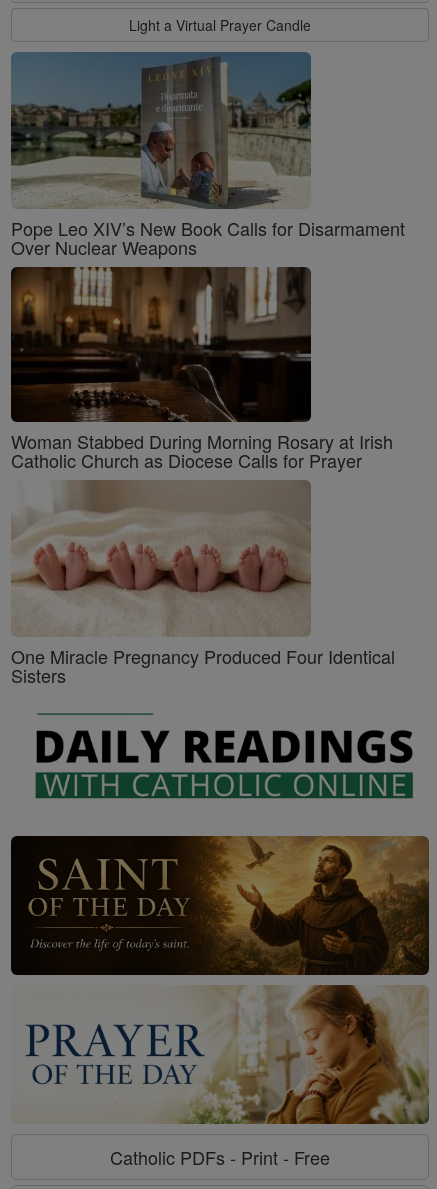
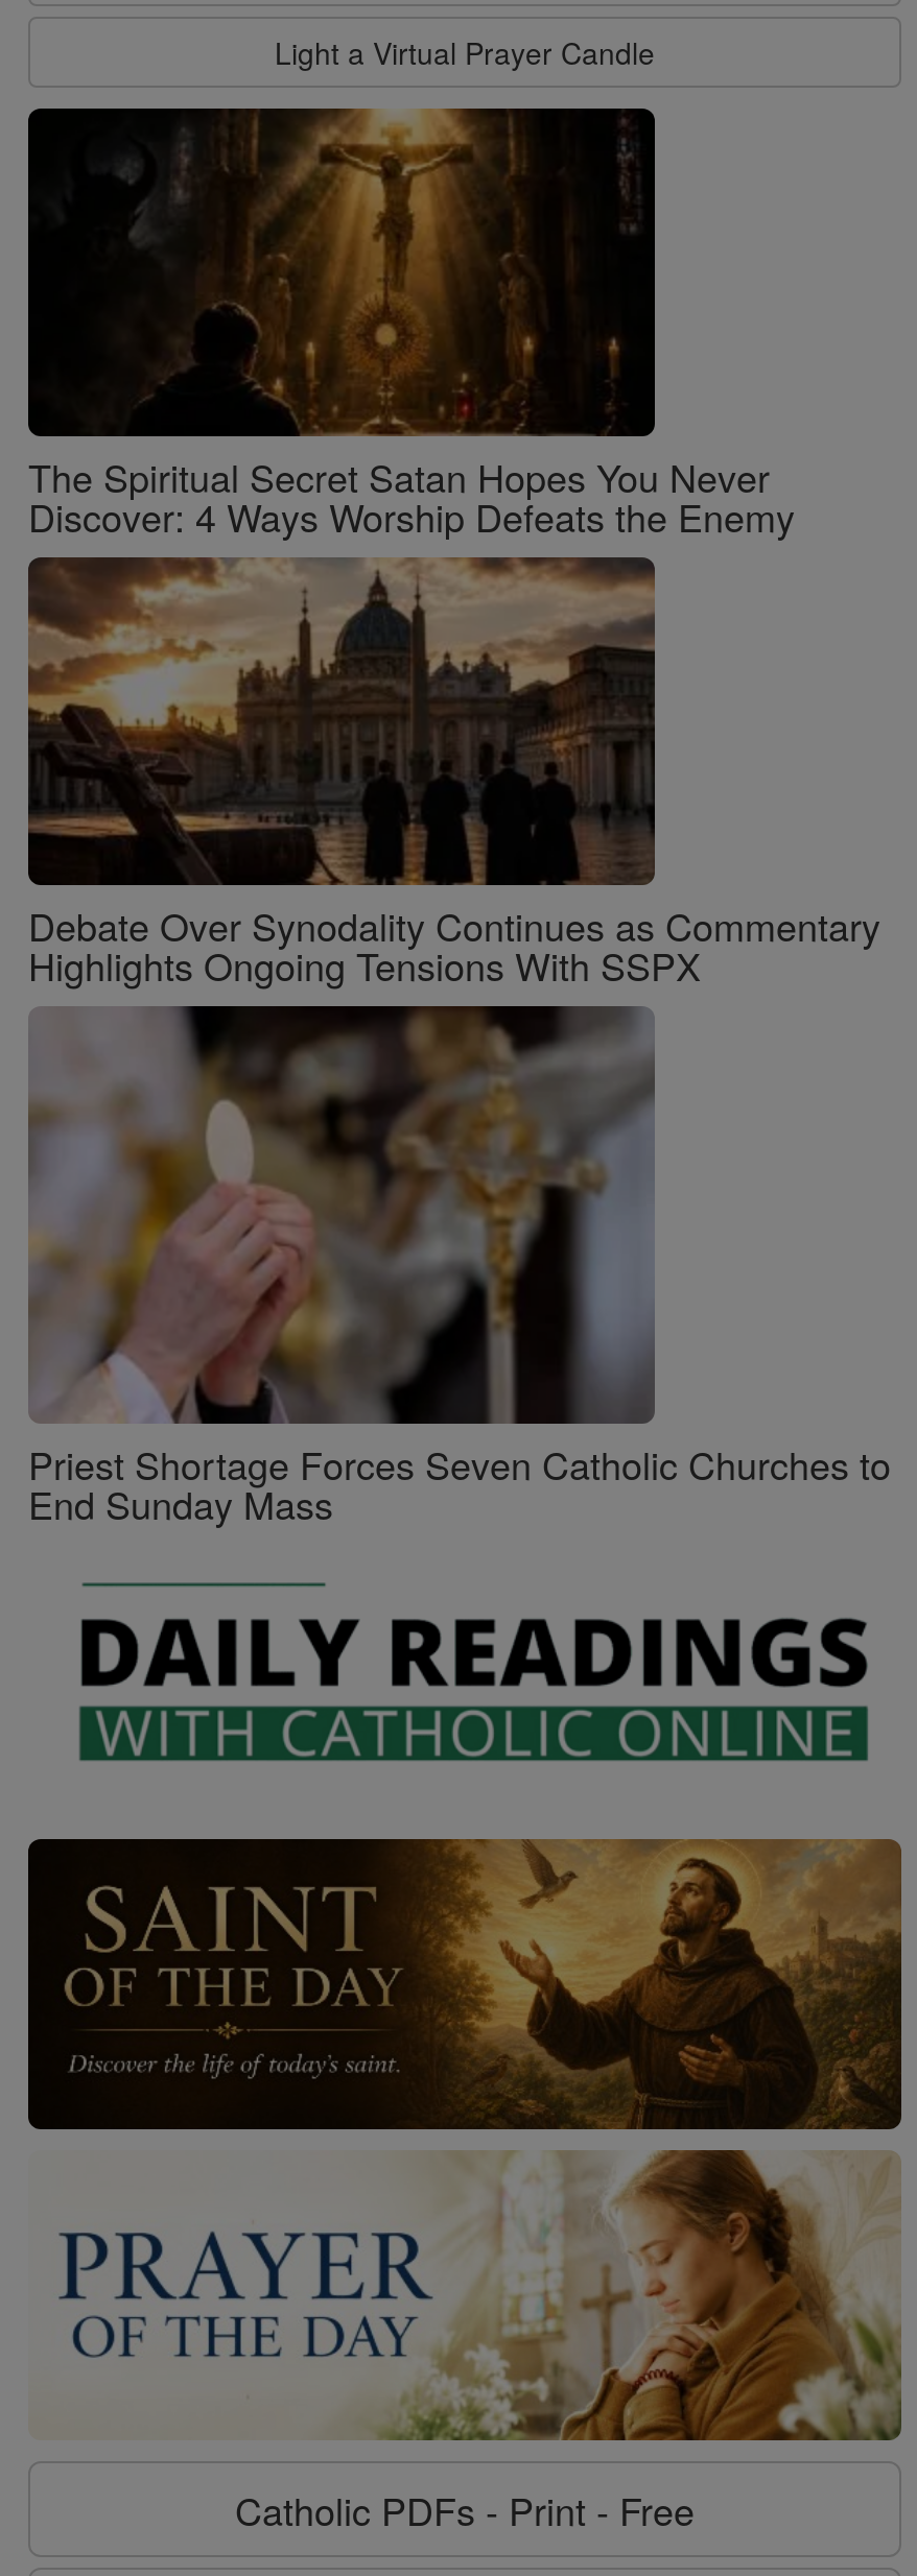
- [image]
+ [image]

- Pope Leo XIV’s New Book Calls for Disarmament
- Over Nuclear Weapons
+ The Spiritual Secret Satan Hopes You Never
+ Discover: 4 Ways Worship Defeats the Enemy

- [image]
+ [image]

- Woman Stabbed During Morning Rosary at Irish
- Catholic Church as Diocese Calls for Prayer
+ Debate Over Synodality Continues as Commentary
+ Highlights Ongoing Tensions With SSPX

- [image]
+ [image]

- One Miracle Pregnancy Produced Four Identical
- Sisters
+ Priest Shortage Forces Seven Catholic Churches to
+ End Sunday Mass
